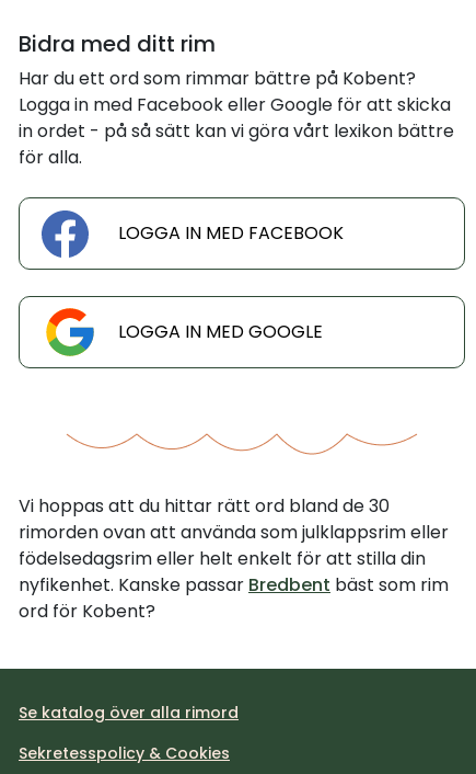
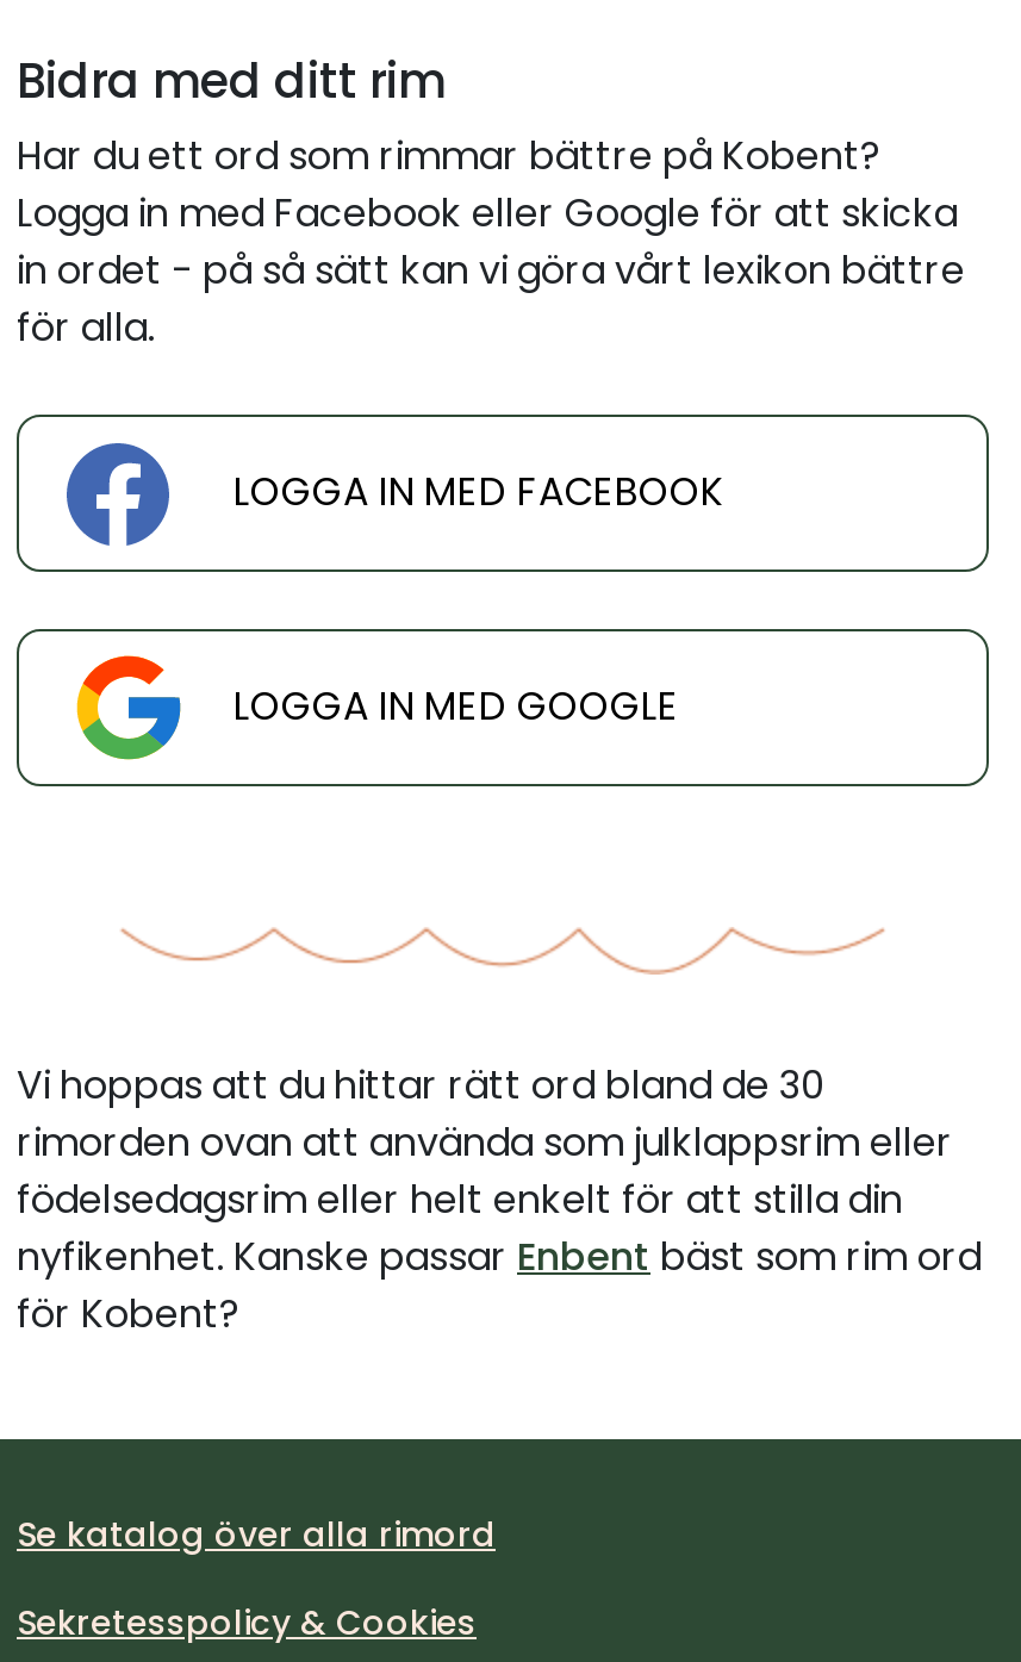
- nyfikenhet. Kanske passar Bredbent bäst som rim
- ord för Kobent?
+ nyfikenhet. Kanske passar Enbent bäst som rim ord
+ för Kobent?
